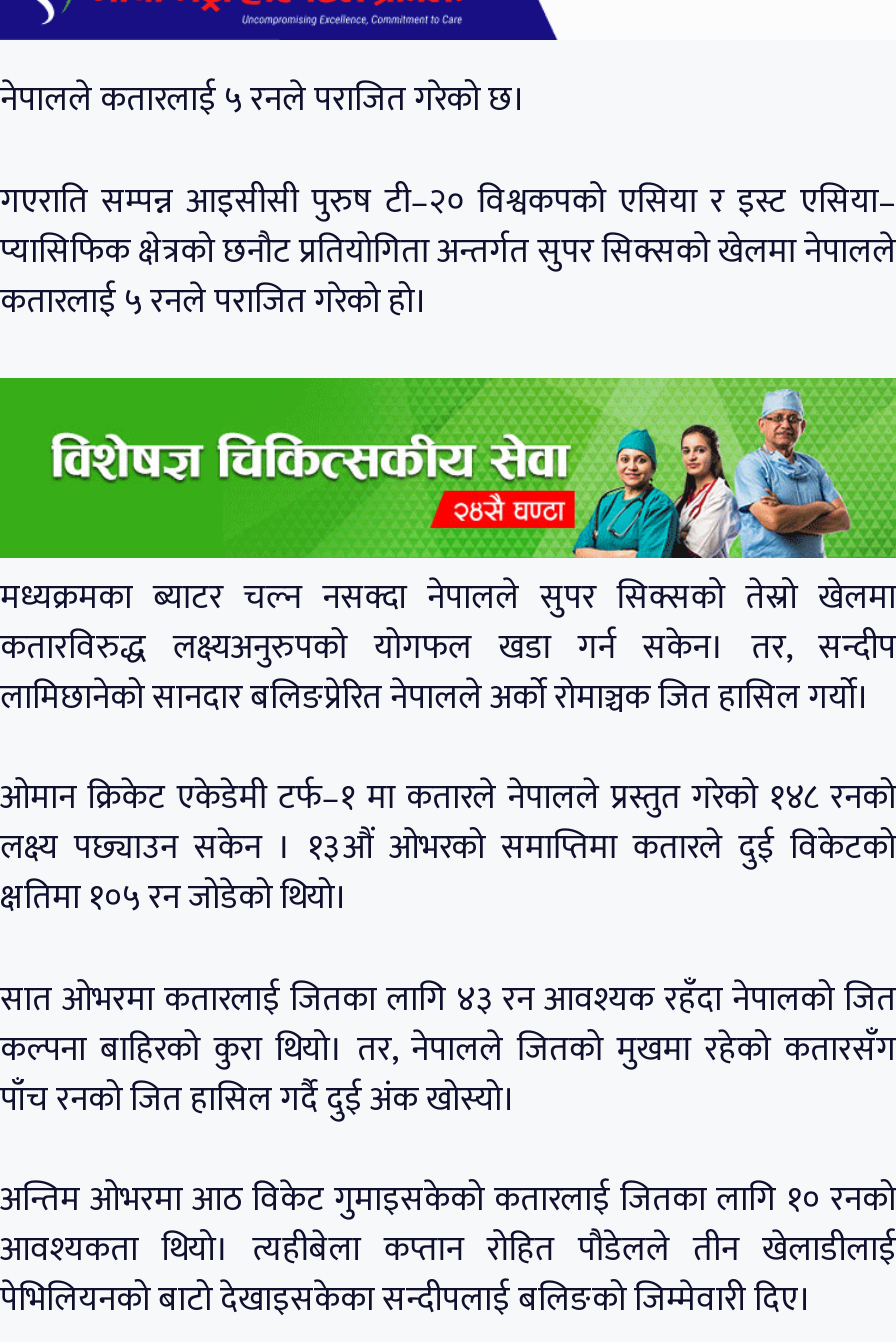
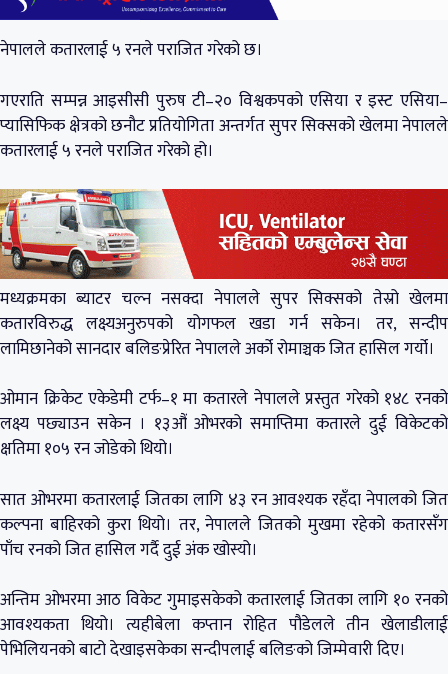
- [image]
+ [image]
